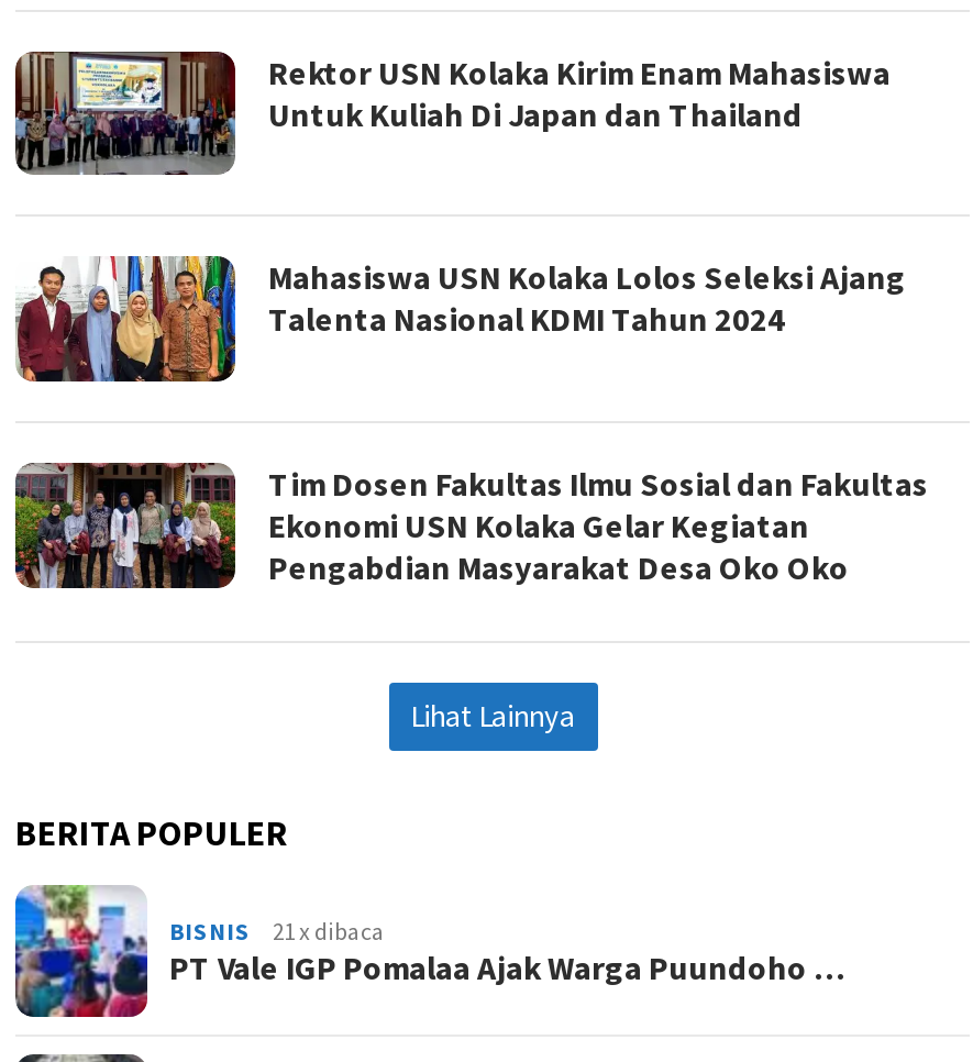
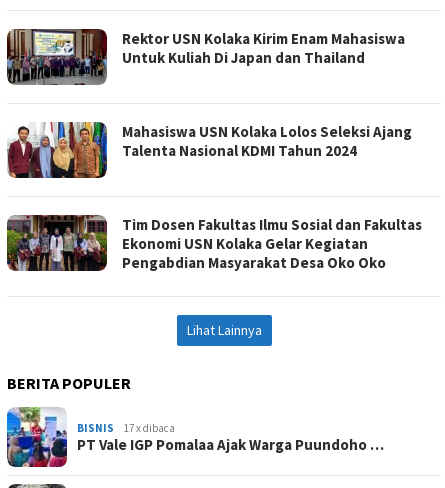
- BISNIS 21 x dibaca
+ BISNIS 17 x dibaca
